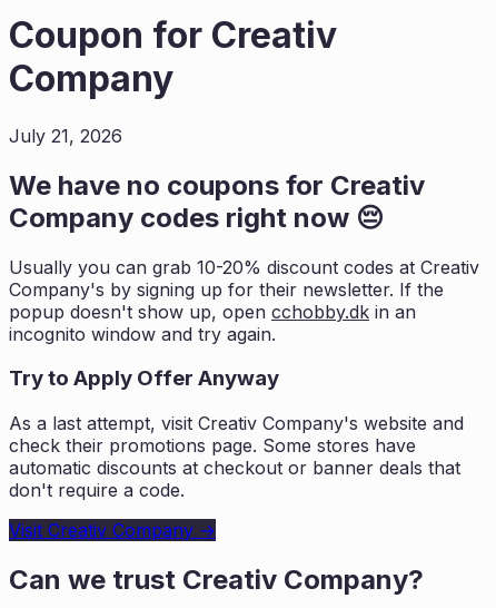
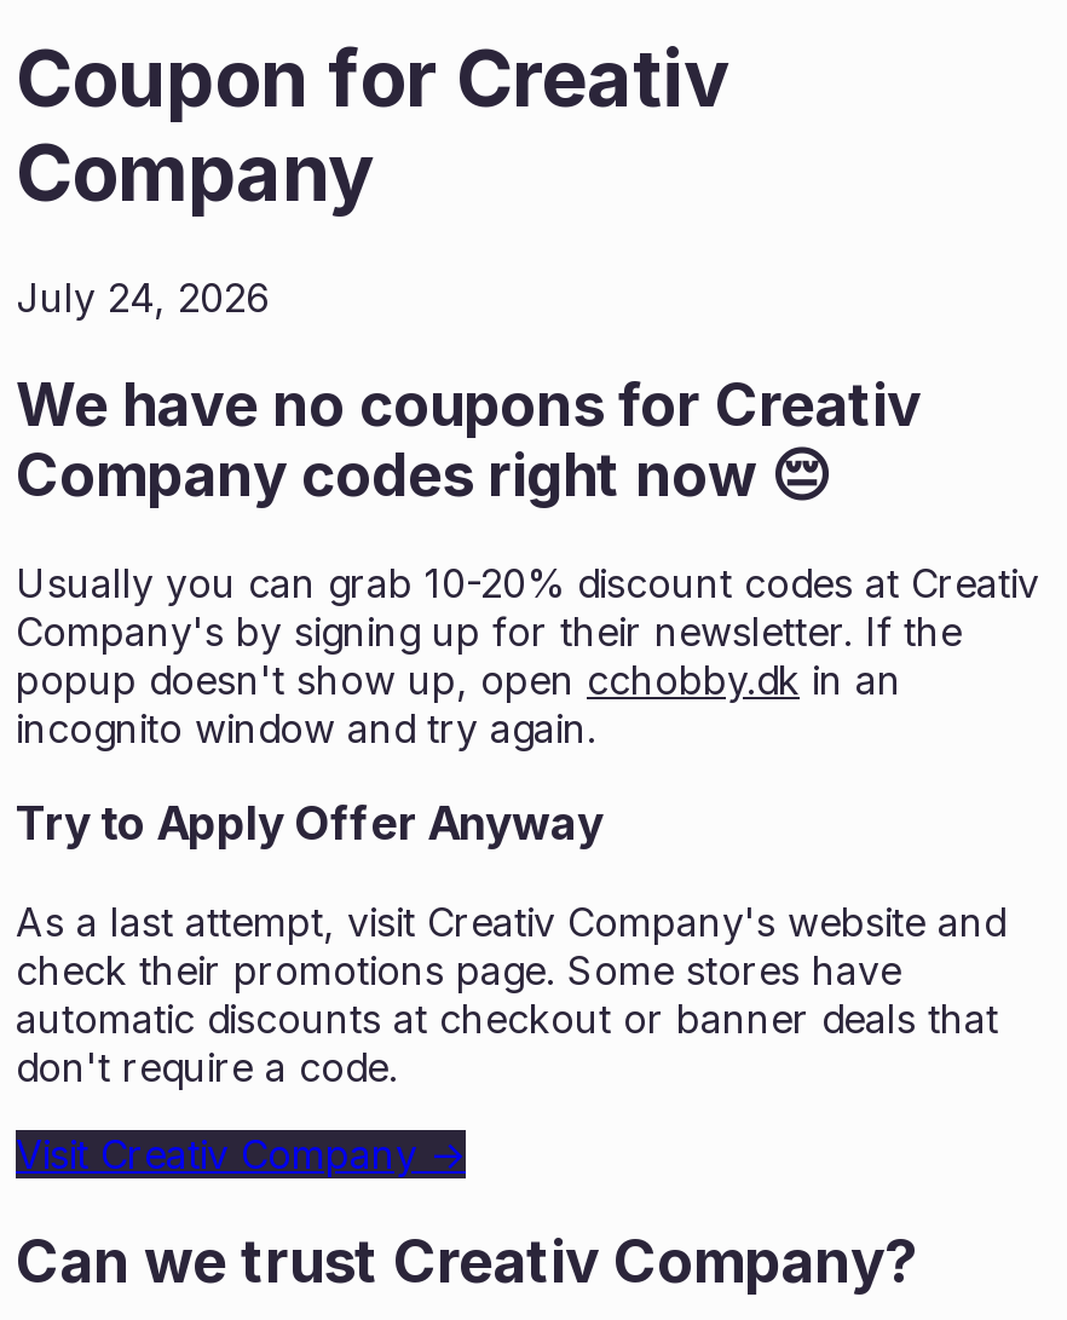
- July 21, 2026
+ July 24, 2026
